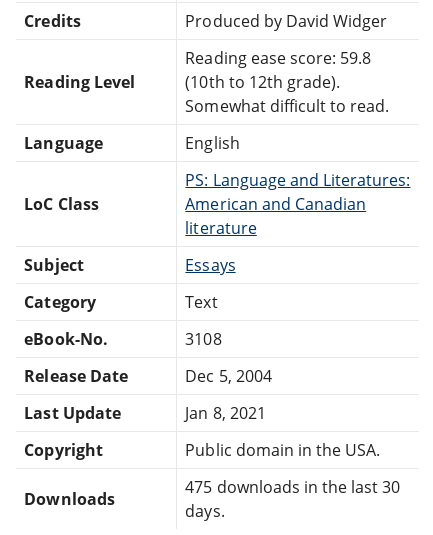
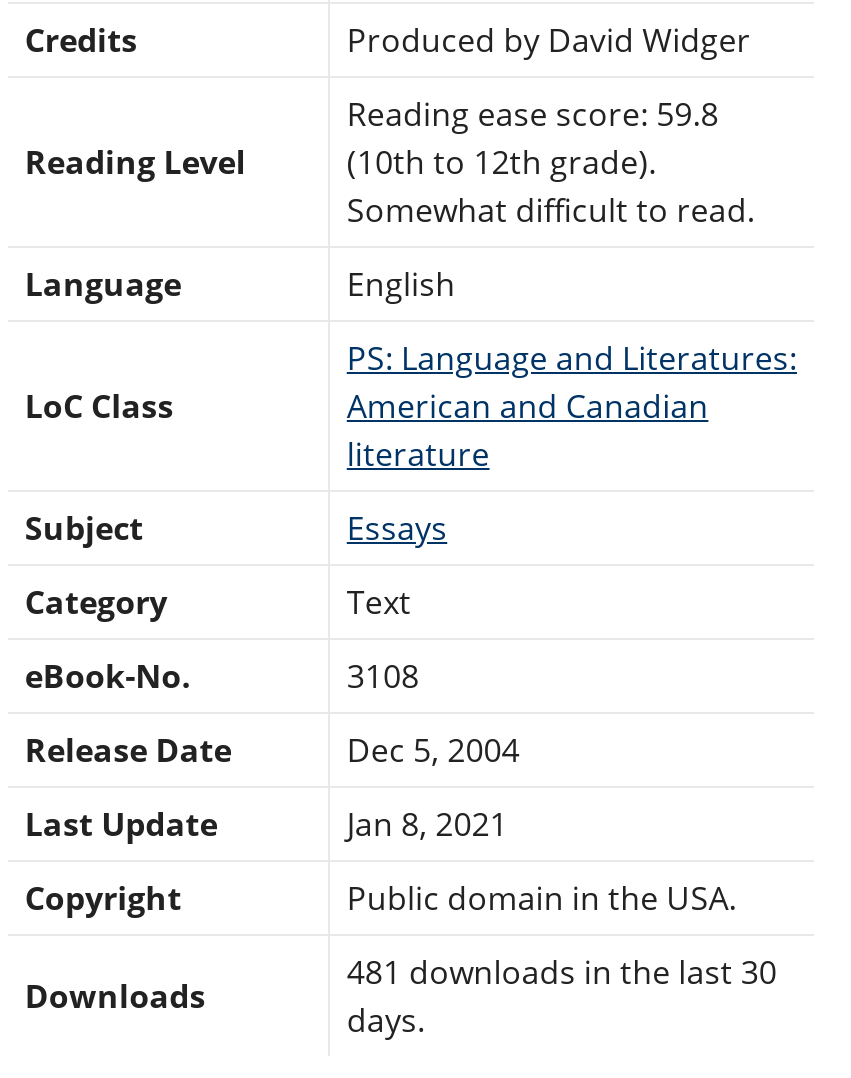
- 475 downloads in the last 30
+ 481 downloads in the last 30
